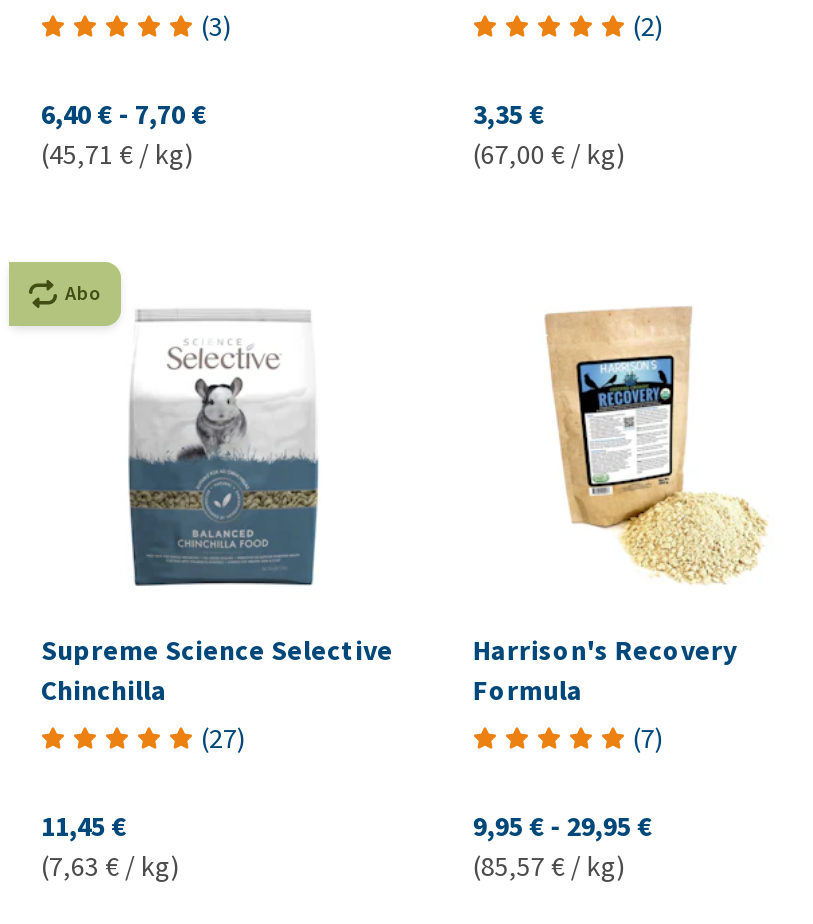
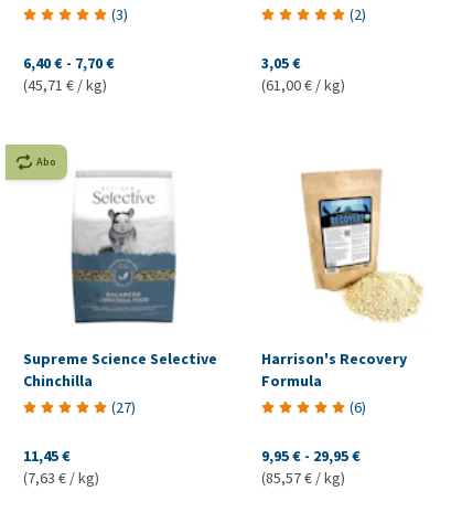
- 3,35 €
+ 3,05 €

- (67,00 € / kg)
+ (61,00 € / kg)

- (7)
+ (6)
